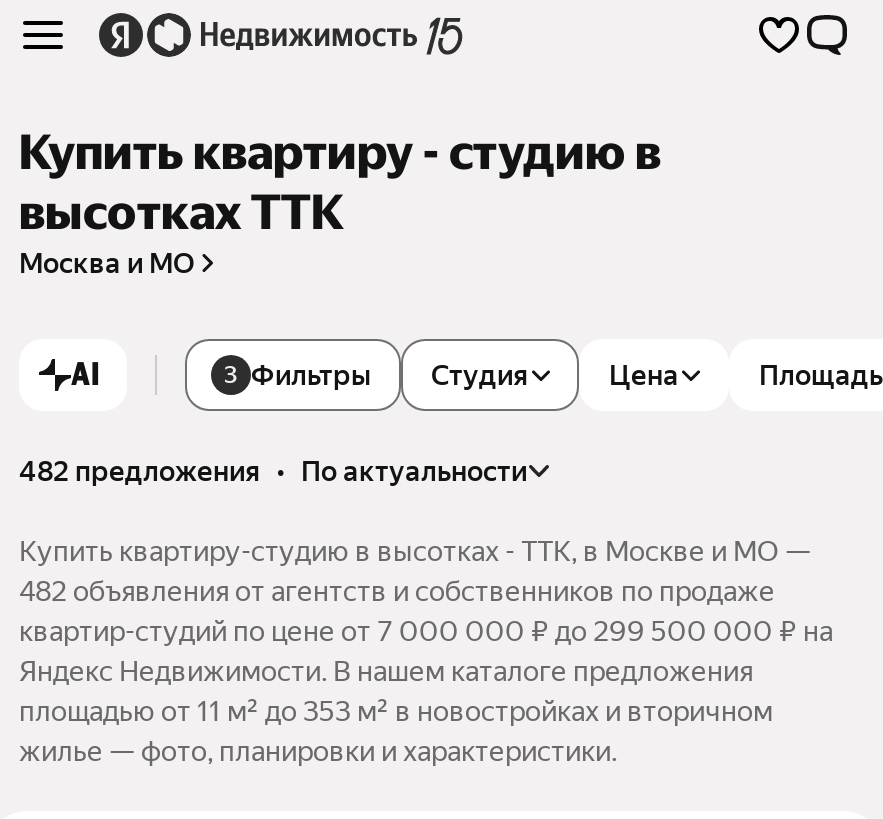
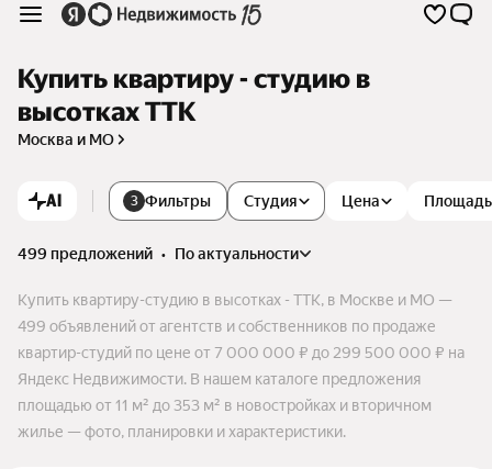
- 482 предложения • по актуальности
+ 499 предложений • по актуальности

- 482 объявления от агентств и собственников по продаже
+ 499 объявлений от агентств и собственников по продаже
